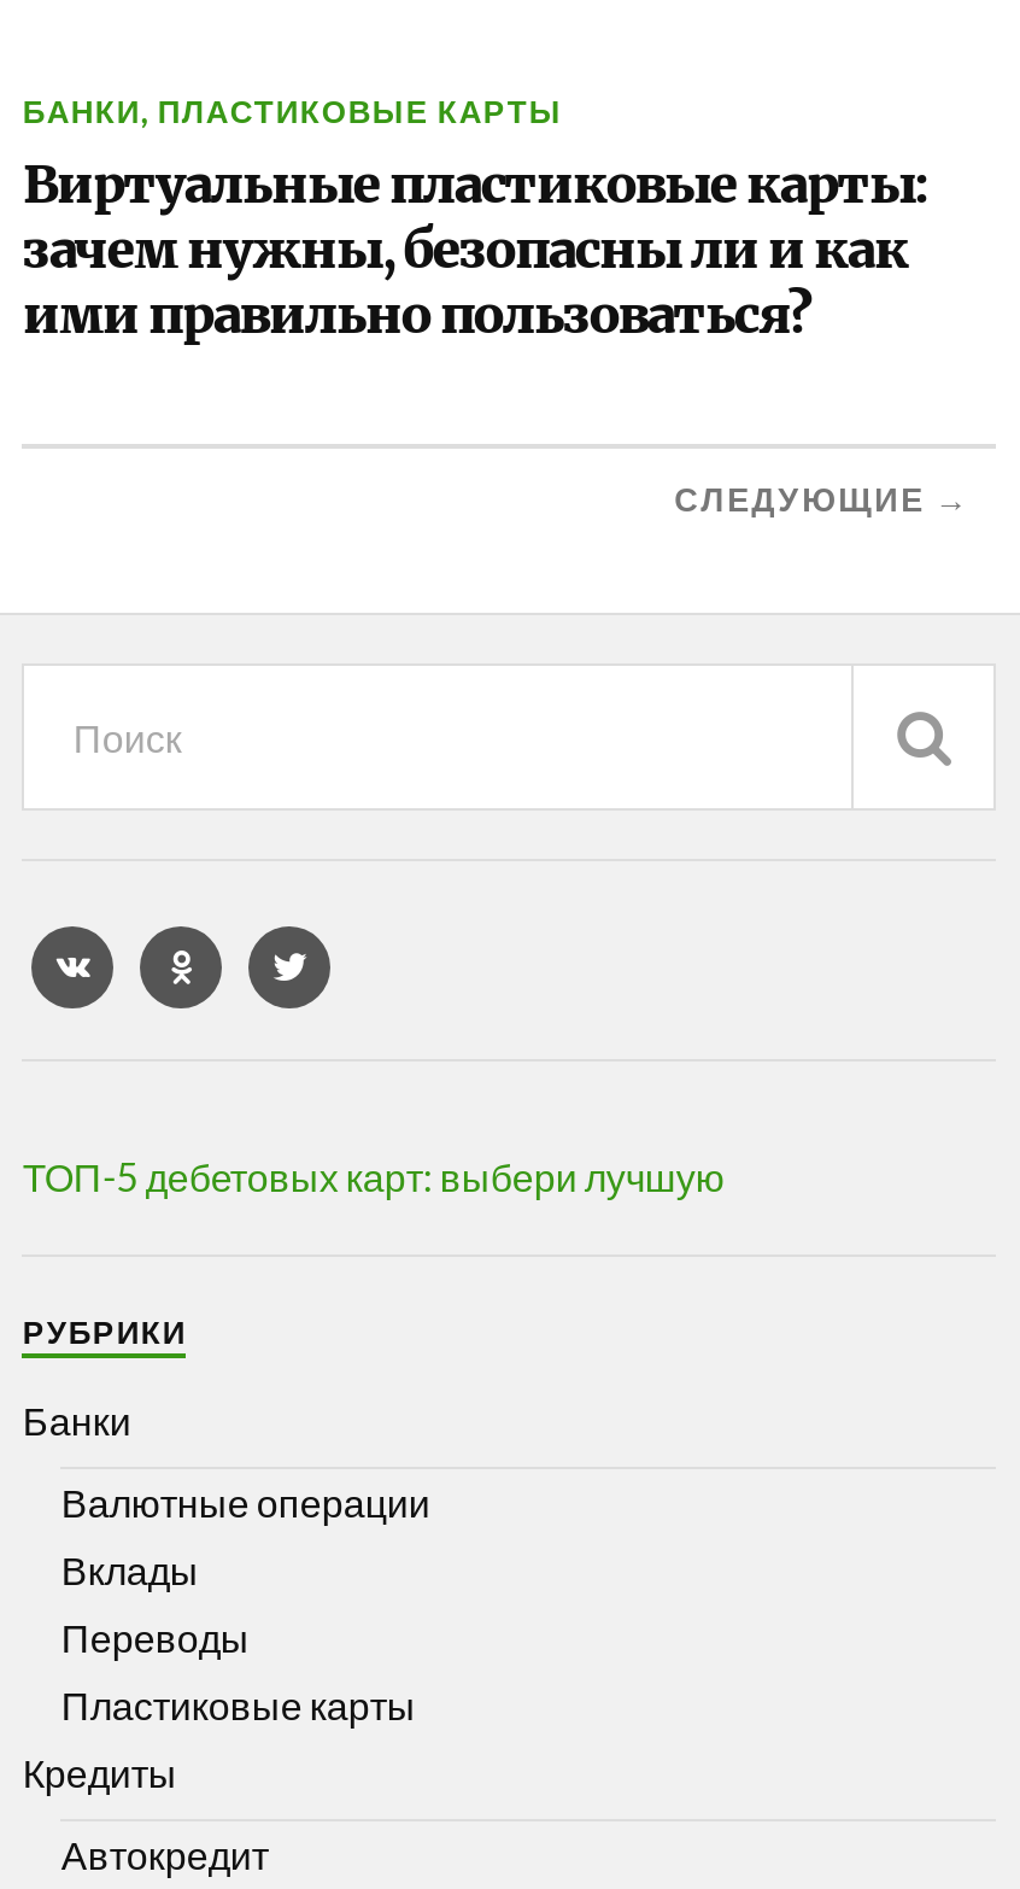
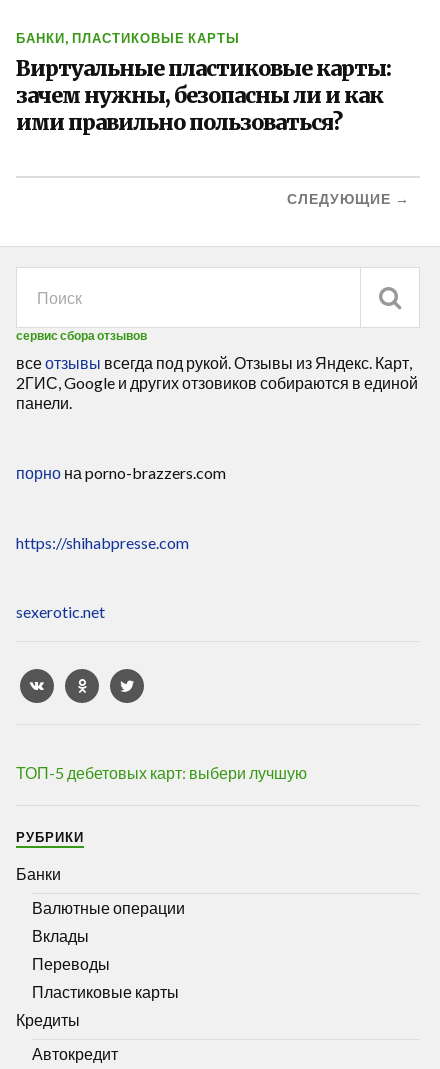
+ сервис сбора отзывов
+ все отзывы всегда под рукой. Отзывы из Яндекс. Карт,
+ 2ГИС, Google и других отзовиков собираются в единой
+ панели.

+ порно на porno-brazzers.com

+ https://shihabpresse.com

+ sexerotic.net
